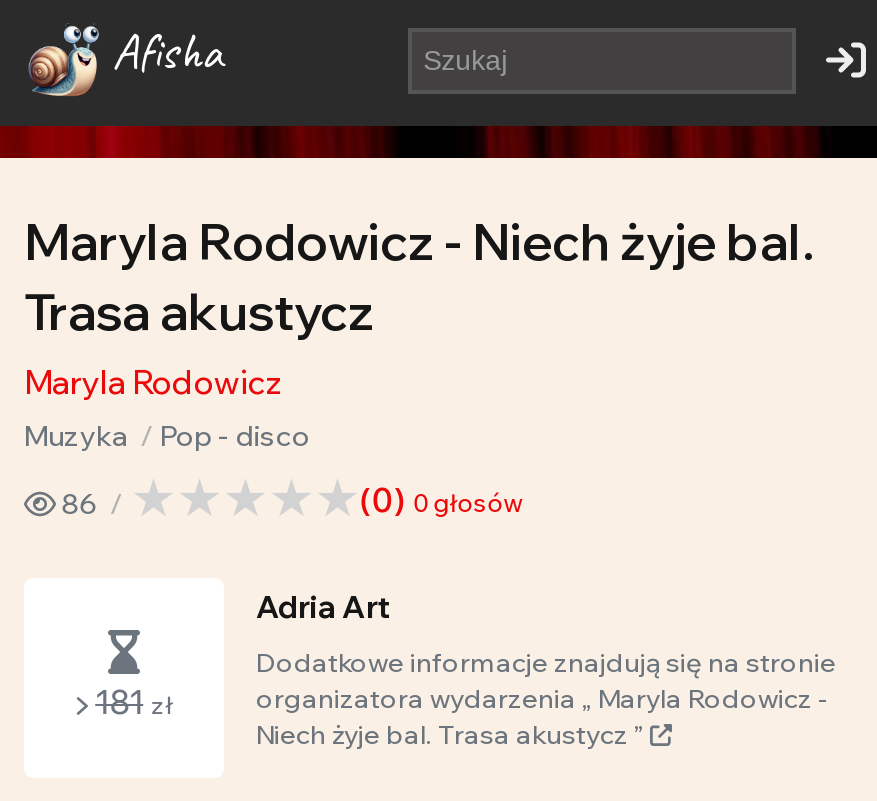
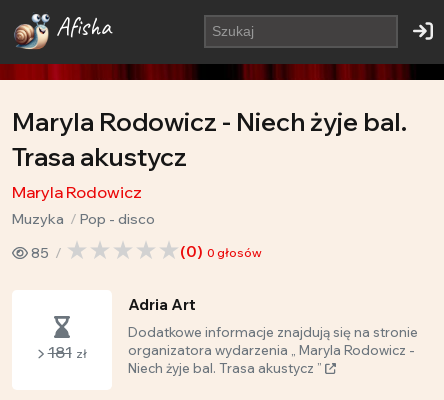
- 86
+ 85
